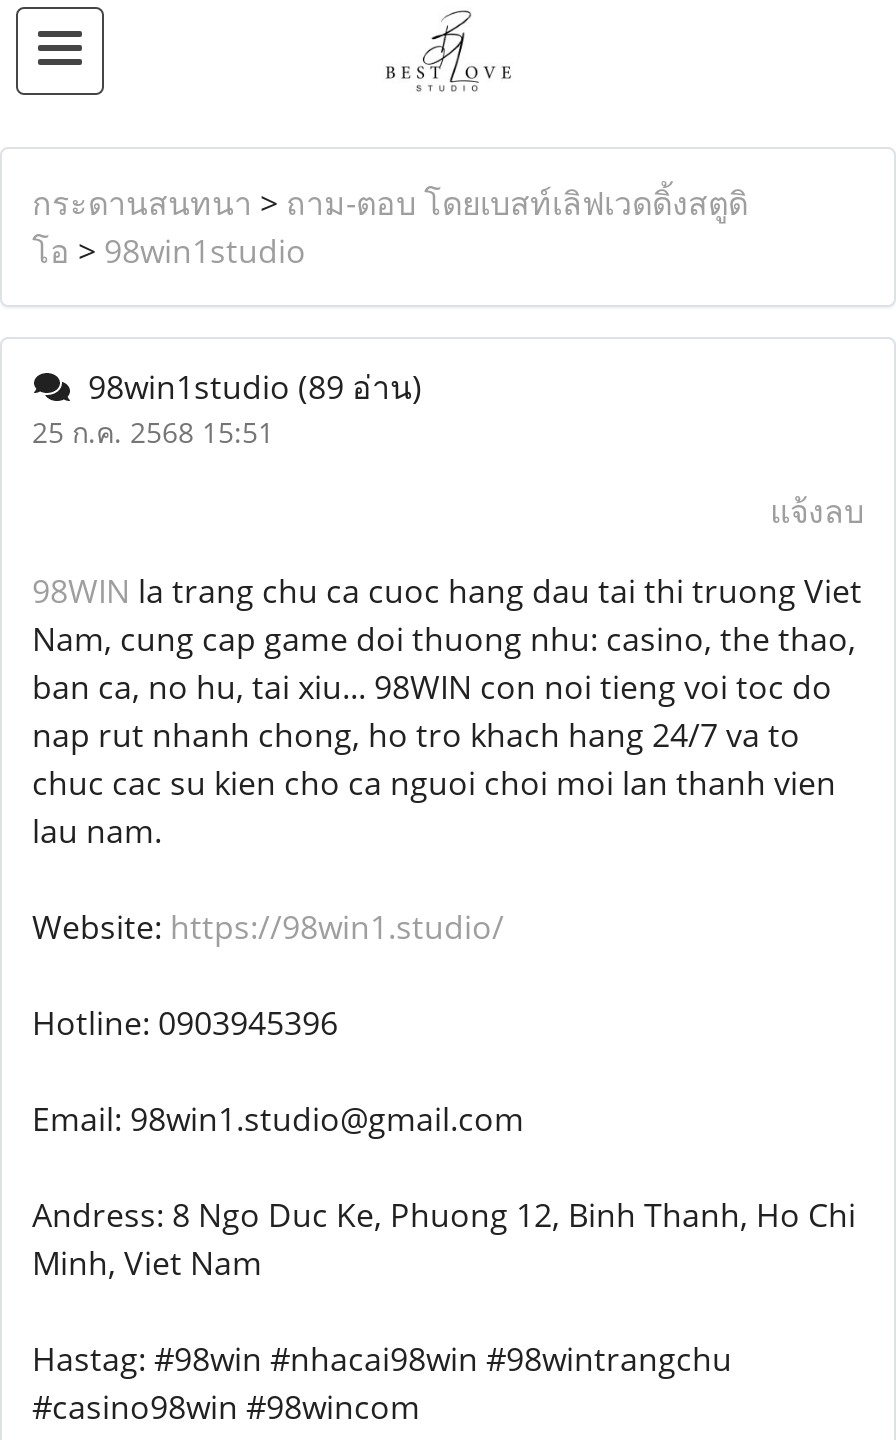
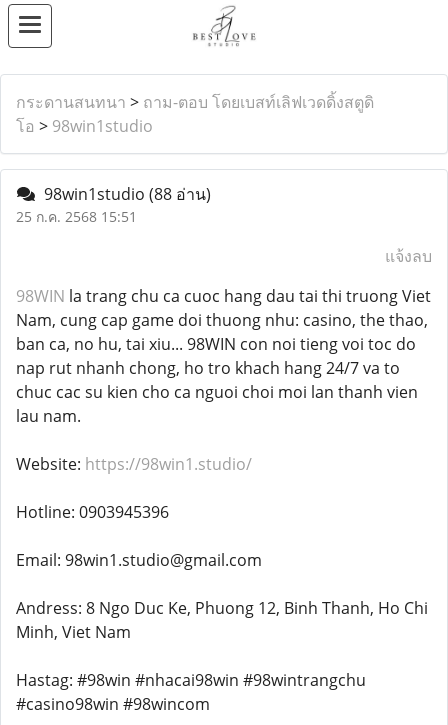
- 98win1studio (89 อ่าน)
+ 98win1studio (88 อ่าน)
